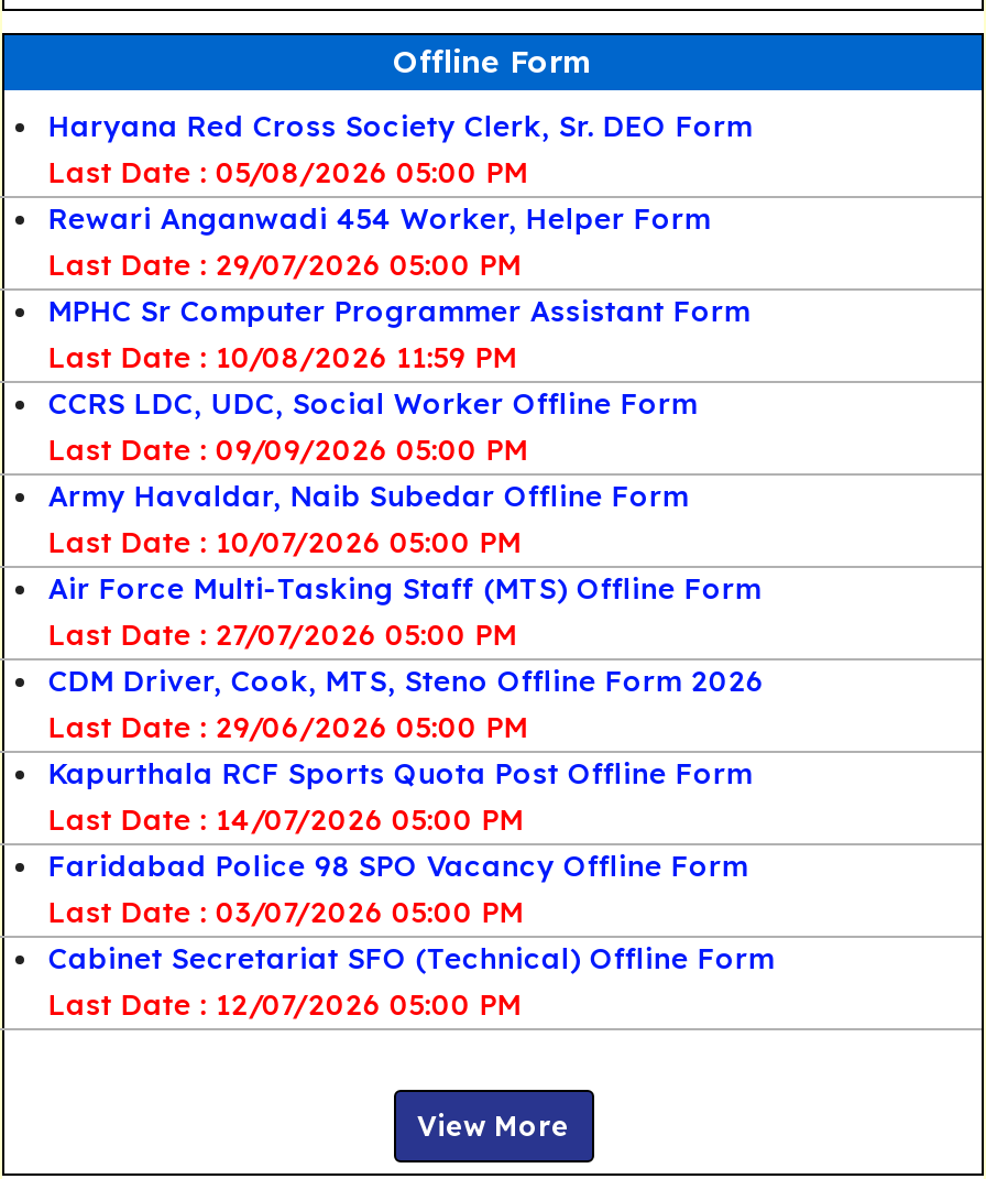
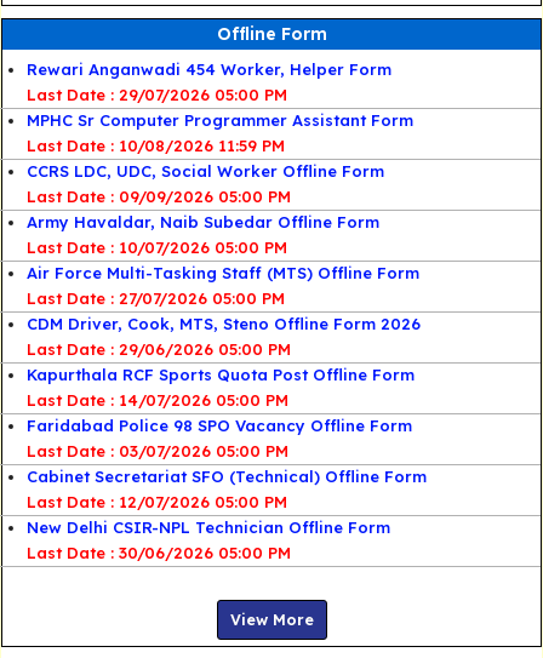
- Haryana Red Cross Society Clerk, Sr. DEO Form
- Last Date : 05/08/2026 05:00 PM

moved up: Rewari Anganwadi 454 Worker, Helper Form | Last Date : 29/07/2026 05:00 PM | MPHC Sr Computer Programmer Assistant Form | ... | Cabinet Secretariat SFO (Technical) Offline Form | Last Date : 12/07/2026 05:00 PM

+ New Delhi CSIR-NPL Technician Offline Form
+ Last Date : 30/06/2026 05:00 PM
